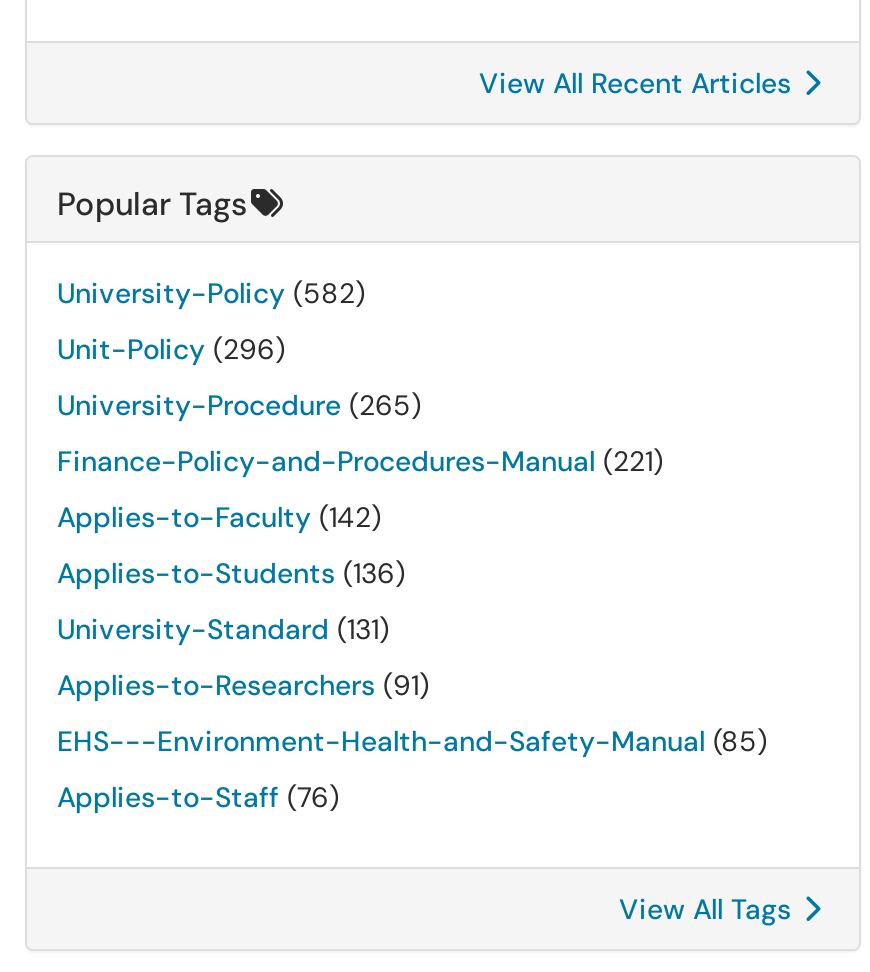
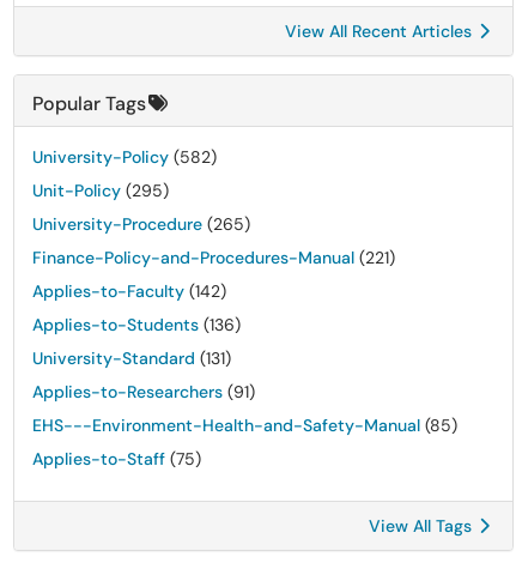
- Unit-Policy (296)
+ Unit-Policy (295)

- Applies-to-Staff (76)
+ Applies-to-Staff (75)
